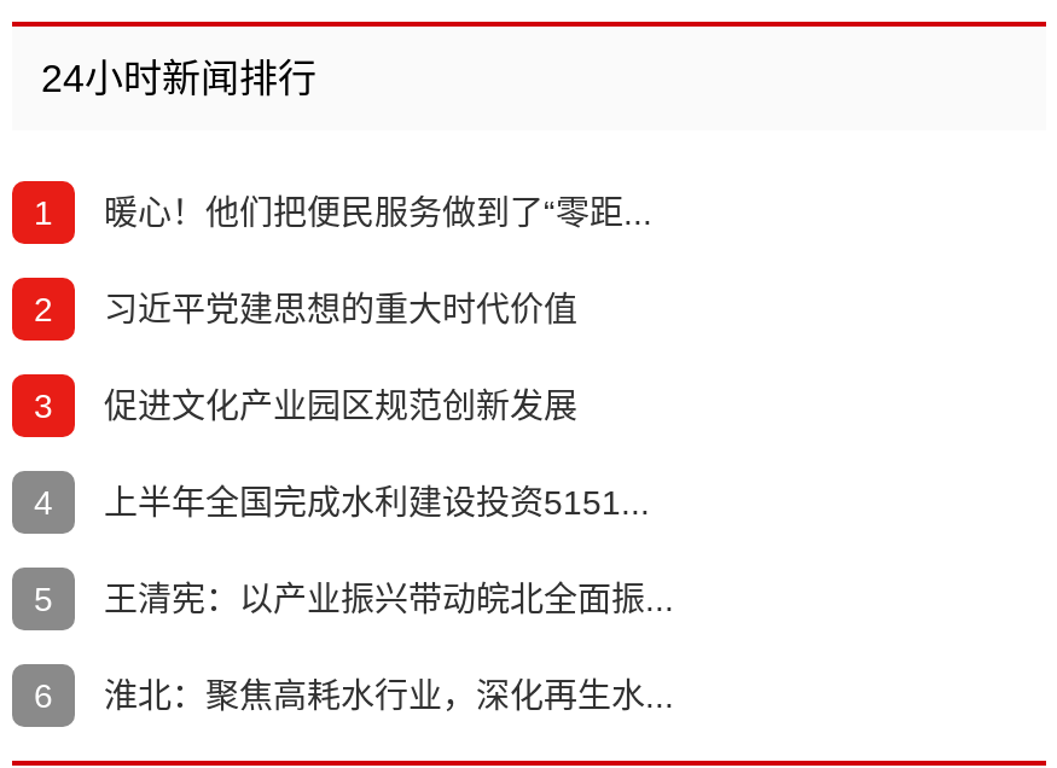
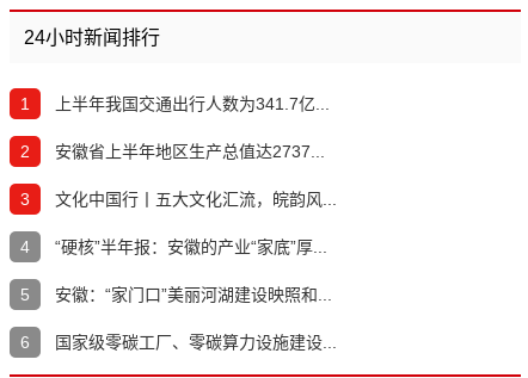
- 暖心！他们把便民服务做到了“零距...
+ 上半年我国交通出行人数为341.7亿...

- 习近平党建思想的重大时代价值
+ 安徽省上半年地区生产总值达2737...

- 促进文化产业园区规范创新发展
+ 文化中国行丨五大文化汇流，皖韵风...

- 上半年全国完成水利建设投资5151...
+ “硬核”半年报：安徽的产业“家底”厚...

- 王清宪：以产业振兴带动皖北全面振...
+ 安徽：“家门口”美丽河湖建设映照和...

- 淮北：聚焦高耗水行业，深化再生水...
+ 国家级零碳工厂、零碳算力设施建设...
